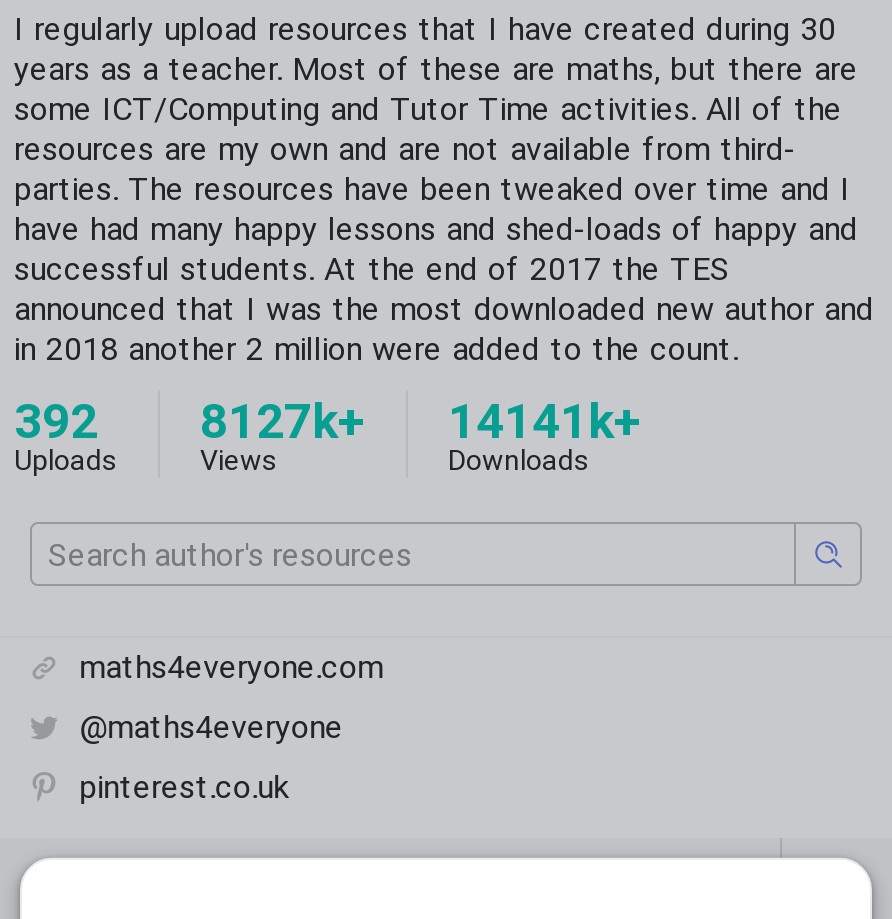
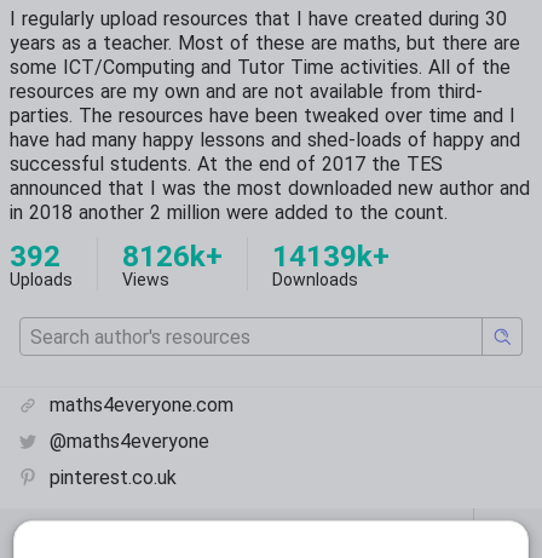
- 8127k+
+ 8126k+

- 14141k+
+ 14139k+
